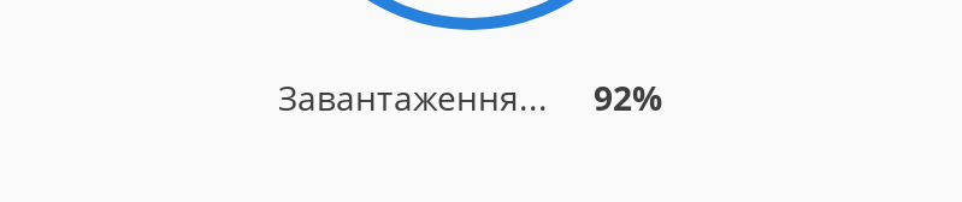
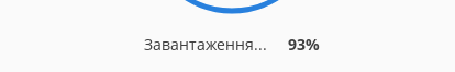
- Завантаження... 92%
+ Завантаження... 93%
